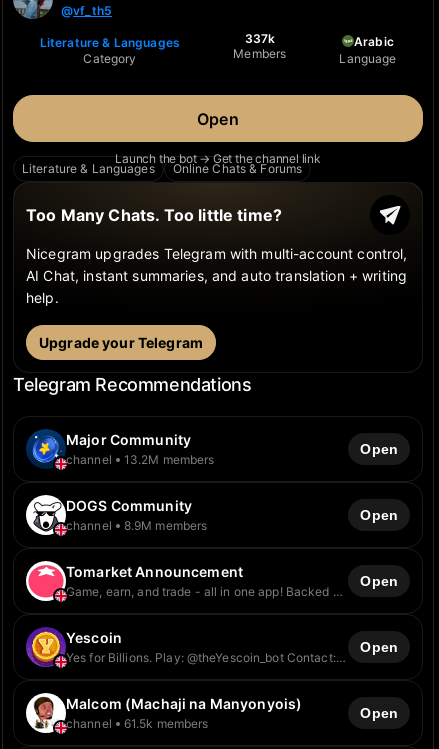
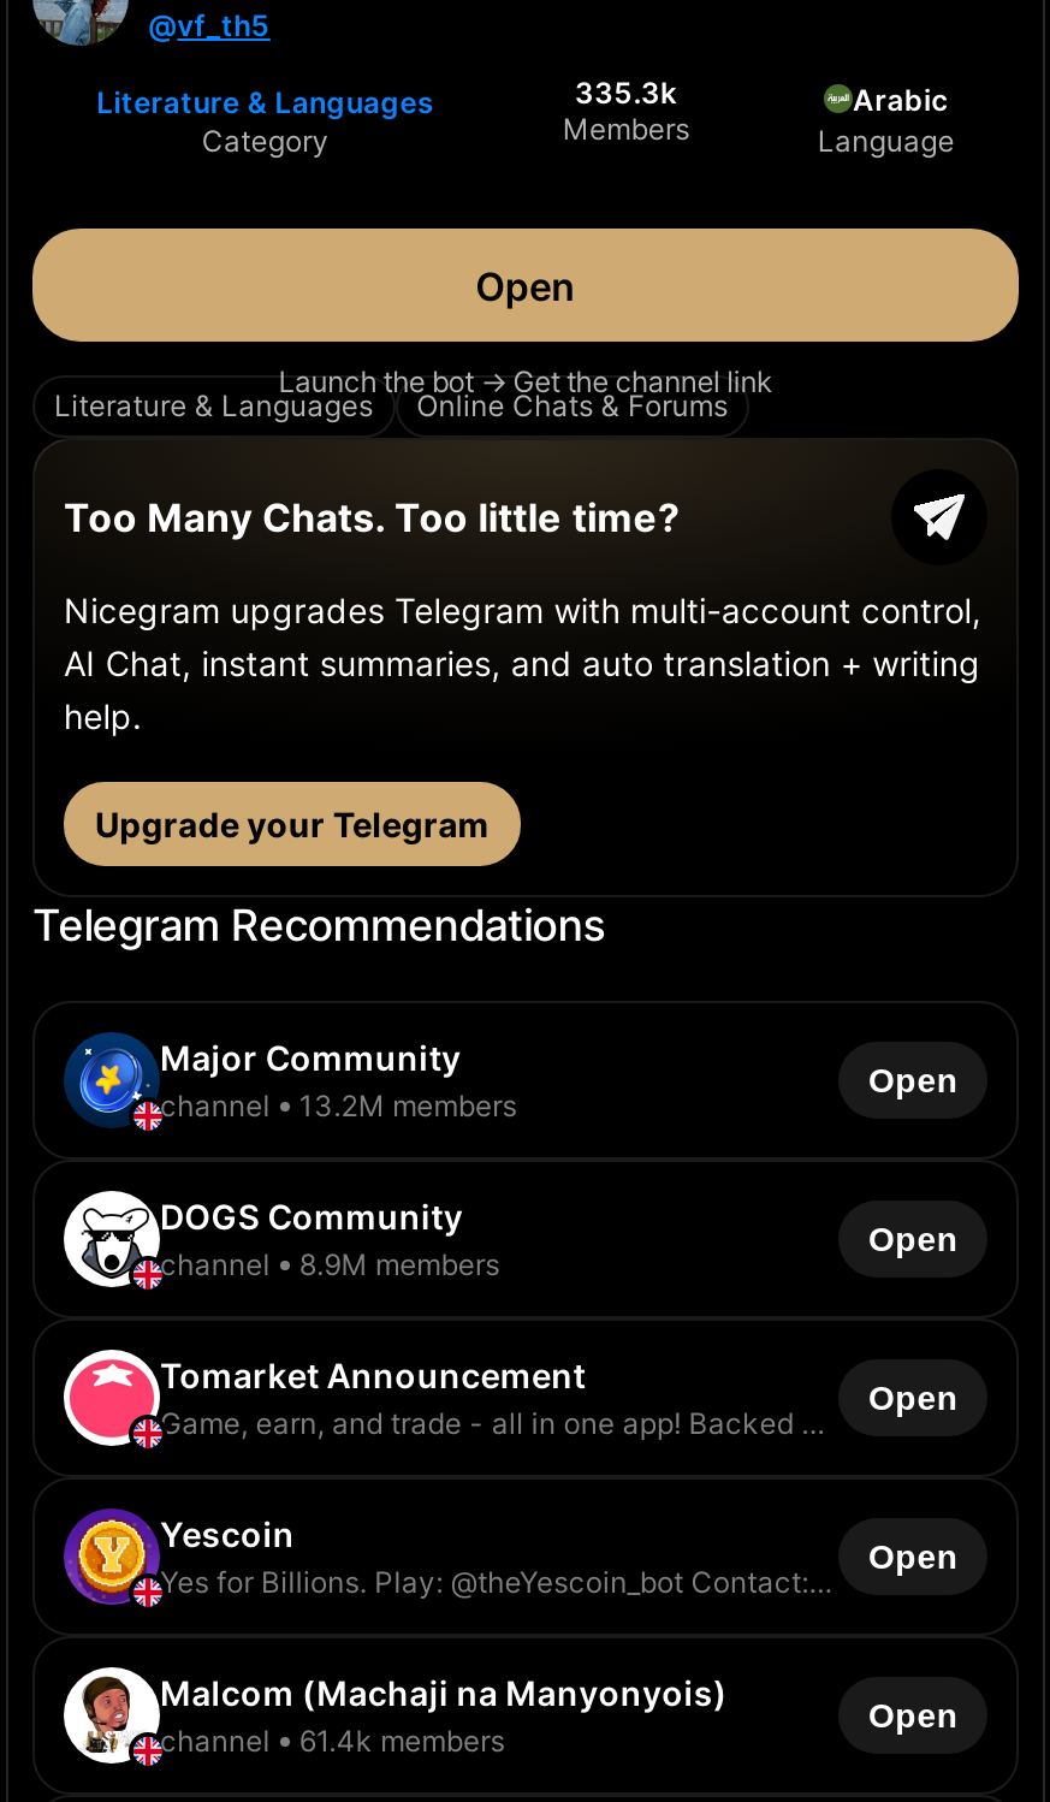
- 337k
+ 335.3k

- channel 61.5k members
+ channel 61.4k members
